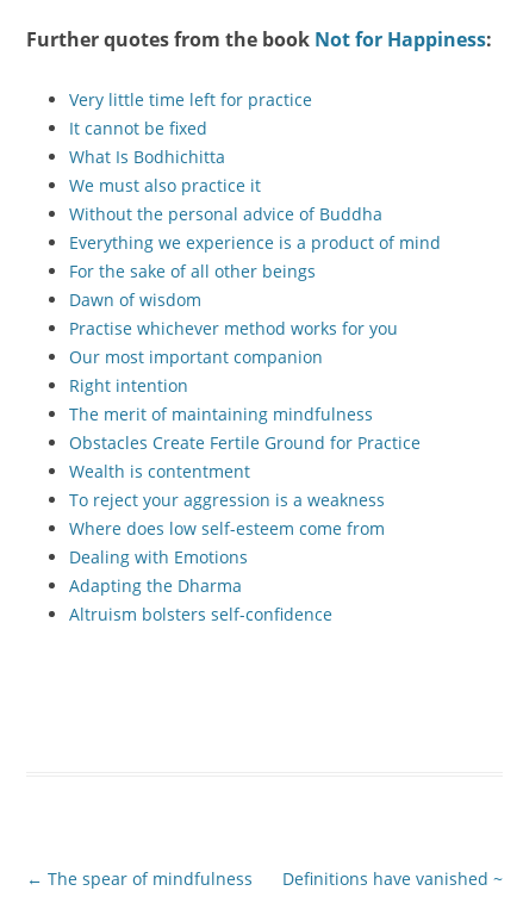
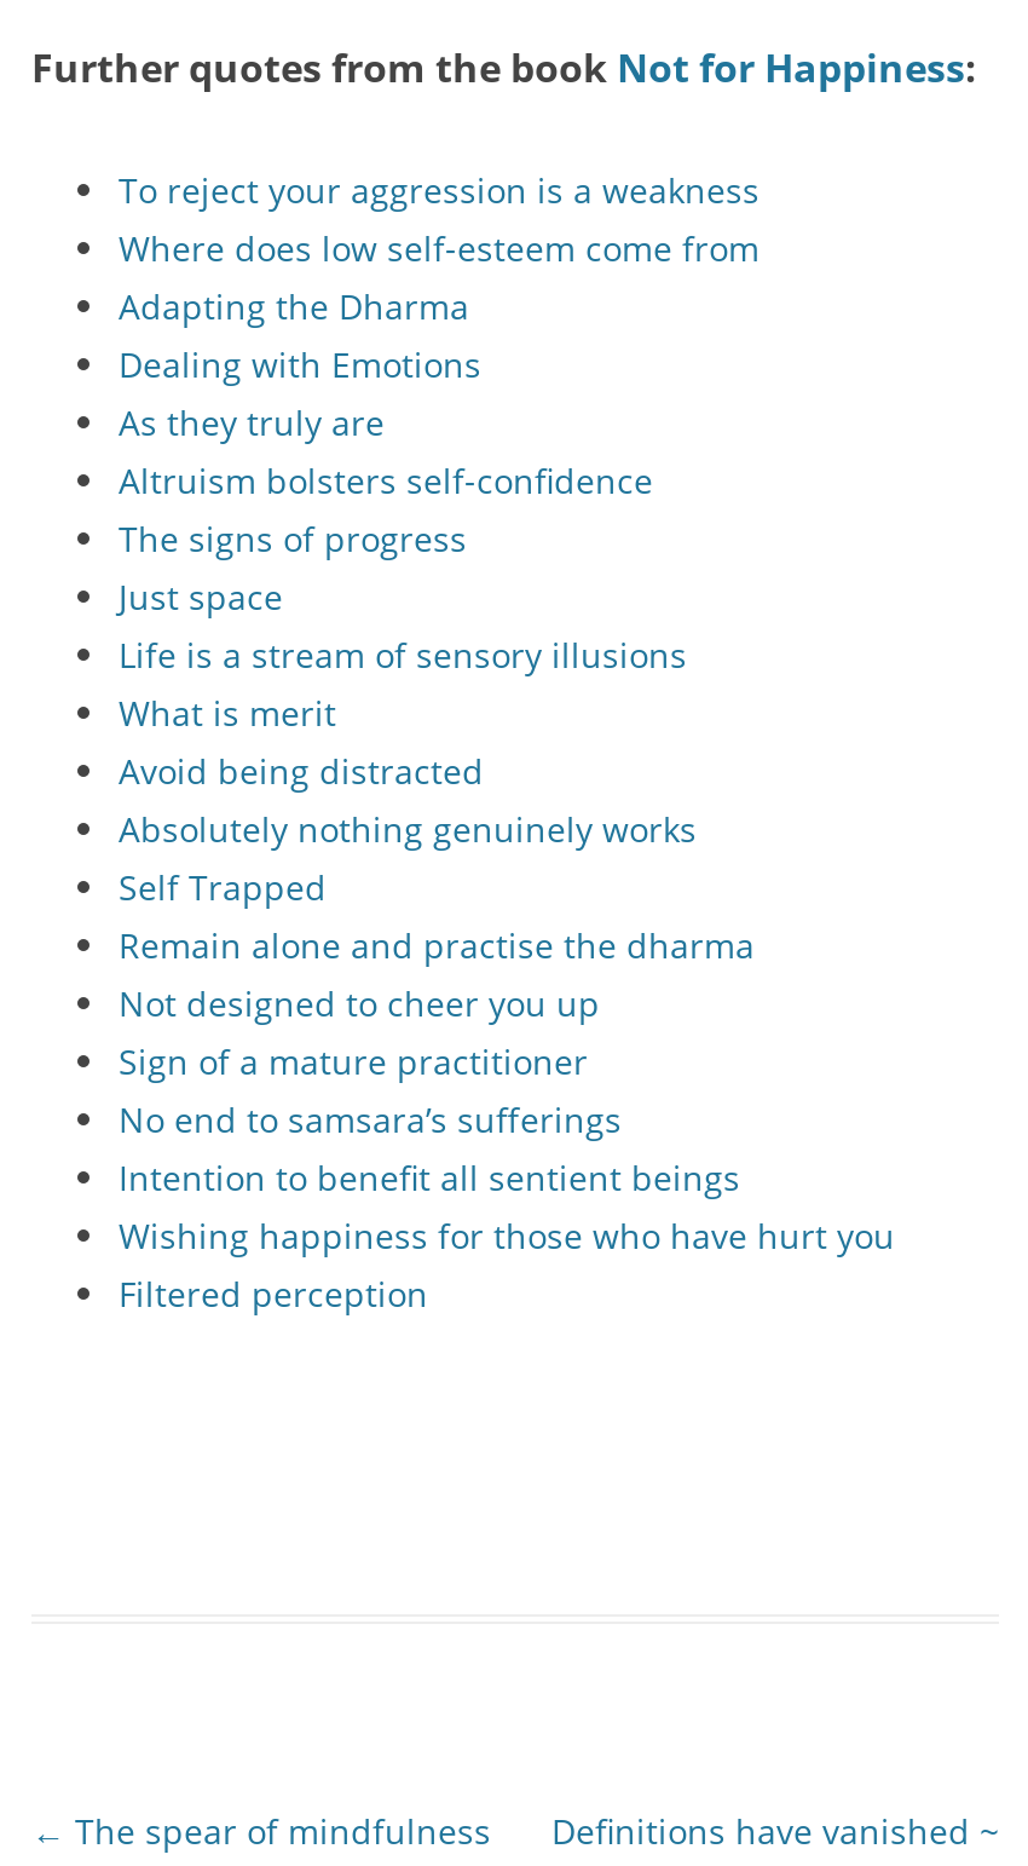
- Very little time left for practice
- It cannot be fixed
- What Is Bodhichitta
- We must also practice it
- Without the personal advice of Buddha
- Everything we experience is a product of mind
- For the sake of all other beings
- Dawn of wisdom
- Practise whichever method works for you
- Our most important companion
- Right intention
- The merit of maintaining mindfulness
- Obstacles Create Fertile Ground for Practice
- Wealth is contentment

moved up: To reject your aggression is a weakness | Where does low self-esteem come from

moved up: Dealing with Emotions

moved up: Adapting the Dharma

+ As they truly are

moved up: Altruism bolsters self-confidence

+ The signs of progress
+ Just space
+ Life is a stream of sensory illusions
+ What is merit
+ Avoid being distracted
+ Absolutely nothing genuinely works
+ Self Trapped
+ Remain alone and practise the dharma
+ Not designed to cheer you up
+ Sign of a mature practitioner
+ No end to samsara’s sufferings
+ Intention to benefit all sentient beings
+ Wishing happiness for those who have hurt you
+ Filtered perception
